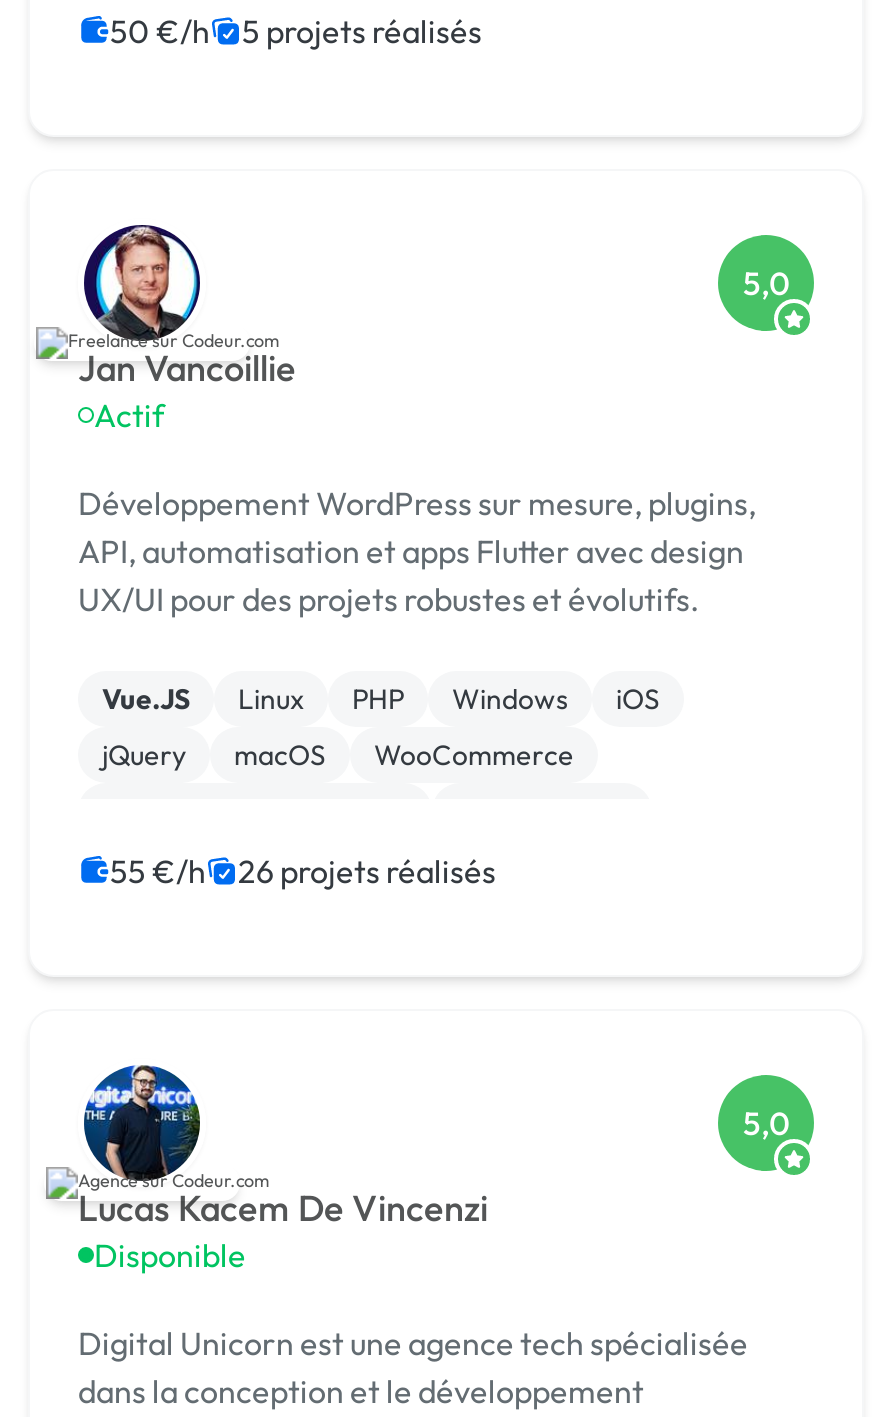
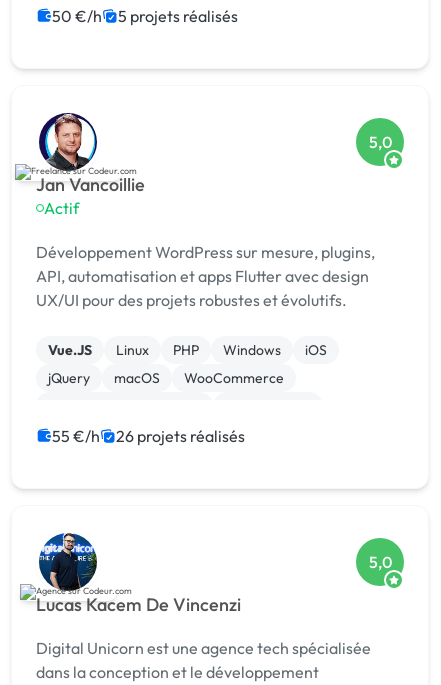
- Disponible
